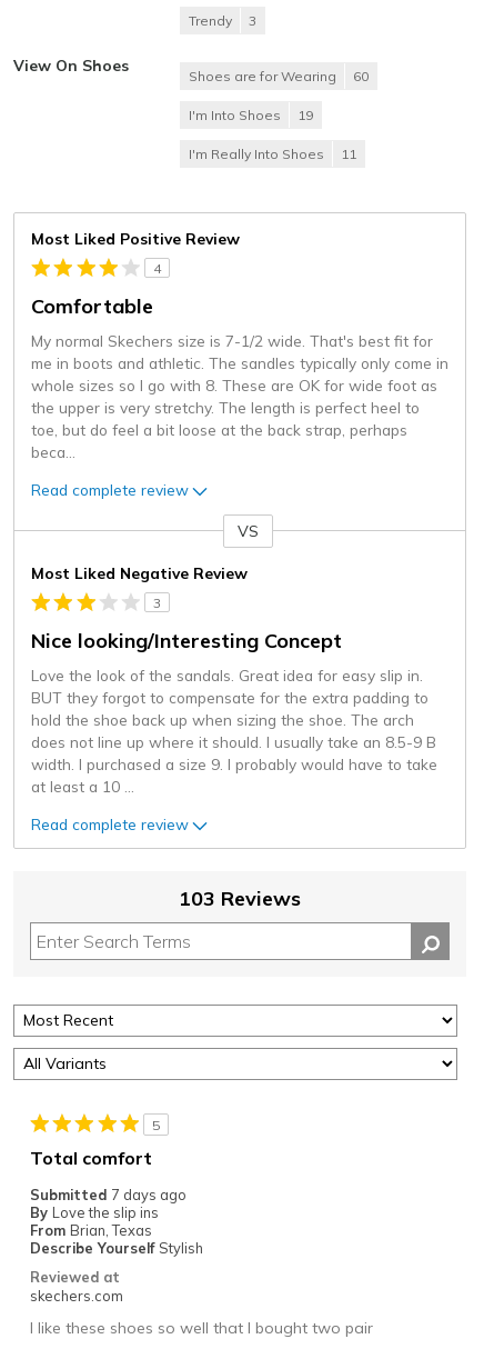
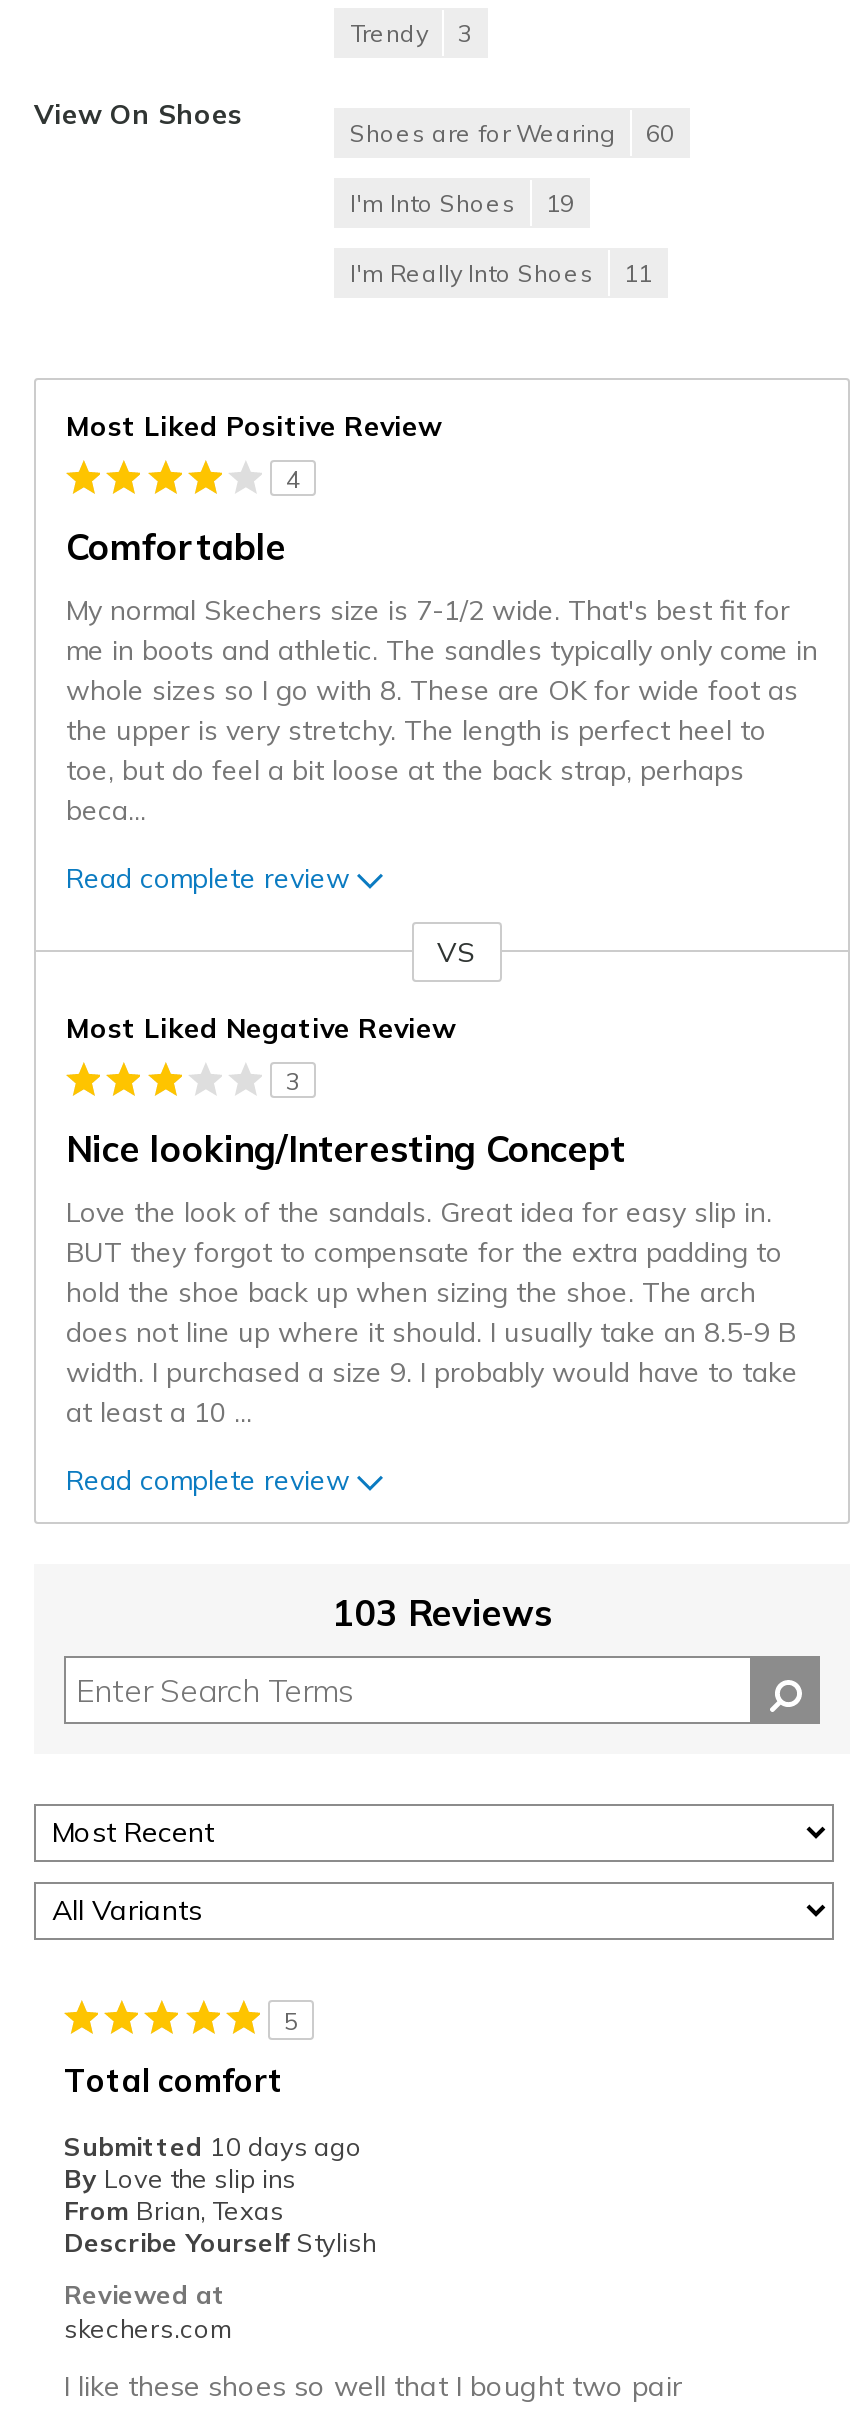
- Submitted 7 days ago
+ Submitted 10 days ago
